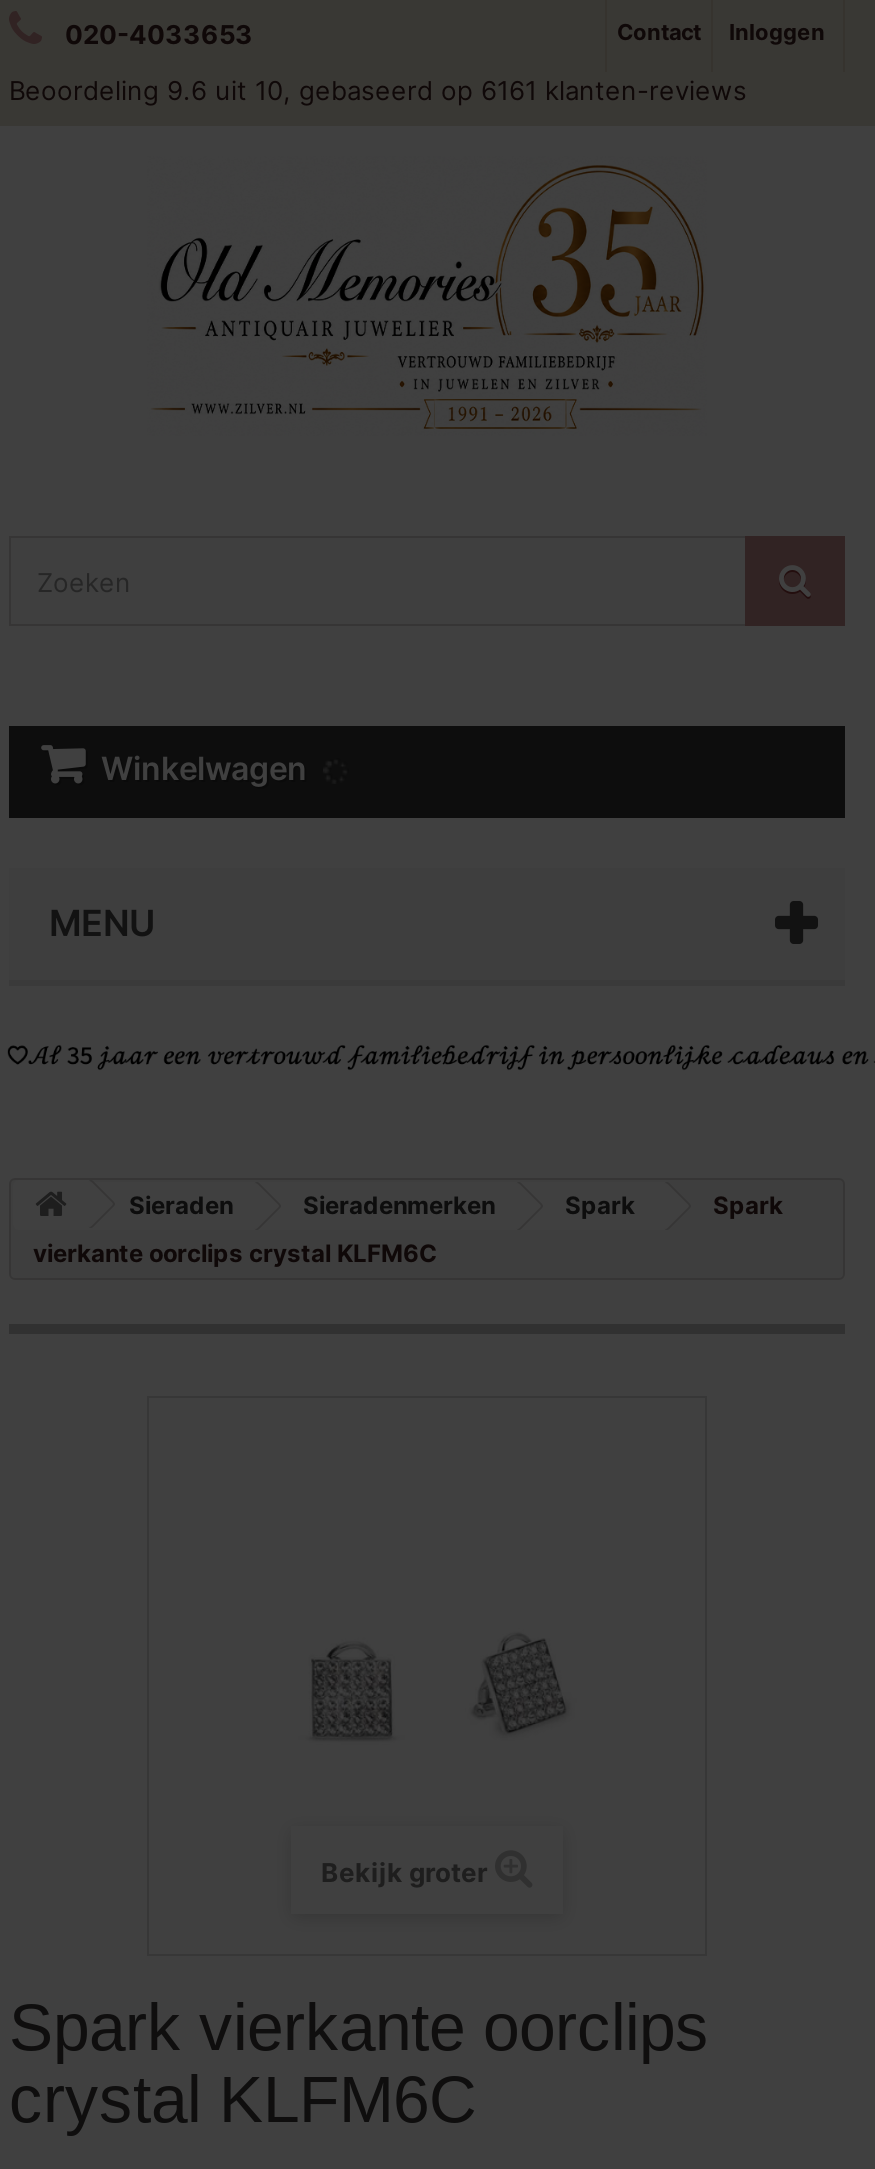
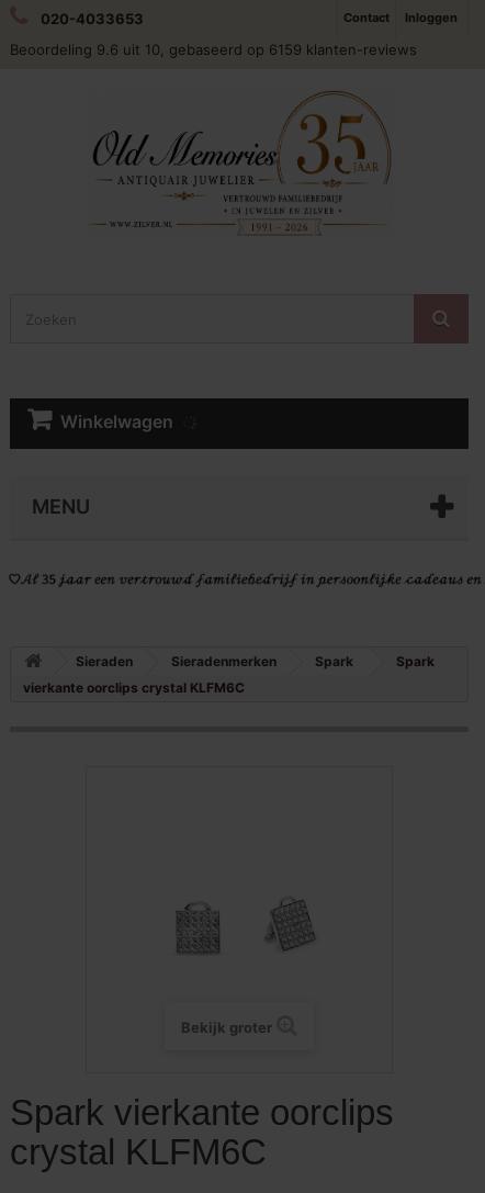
- Beoordeling 9.6 uit 10, gebaseerd op 6161 klanten-reviews
+ Beoordeling 9.6 uit 10, gebaseerd op 6159 klanten-reviews
